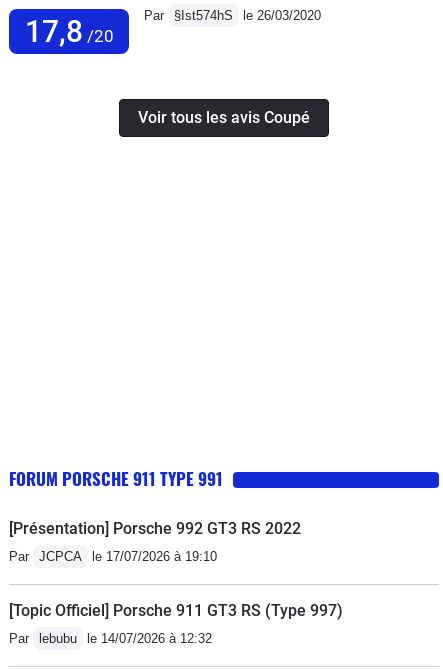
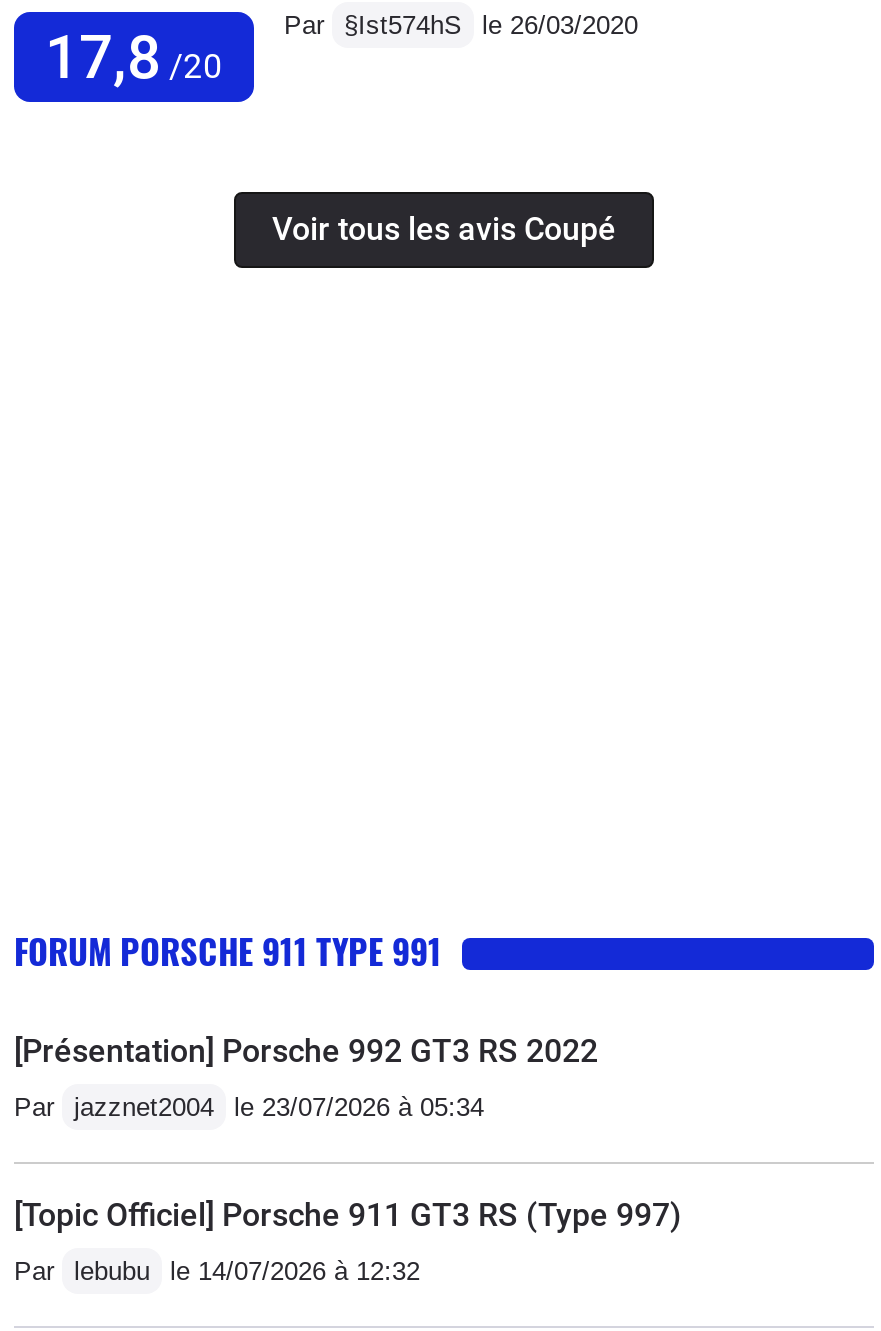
- Par JCPCA le 17/07/2026 à 19:10
+ Par jazznet2004 le 23/07/2026 à 05:34
